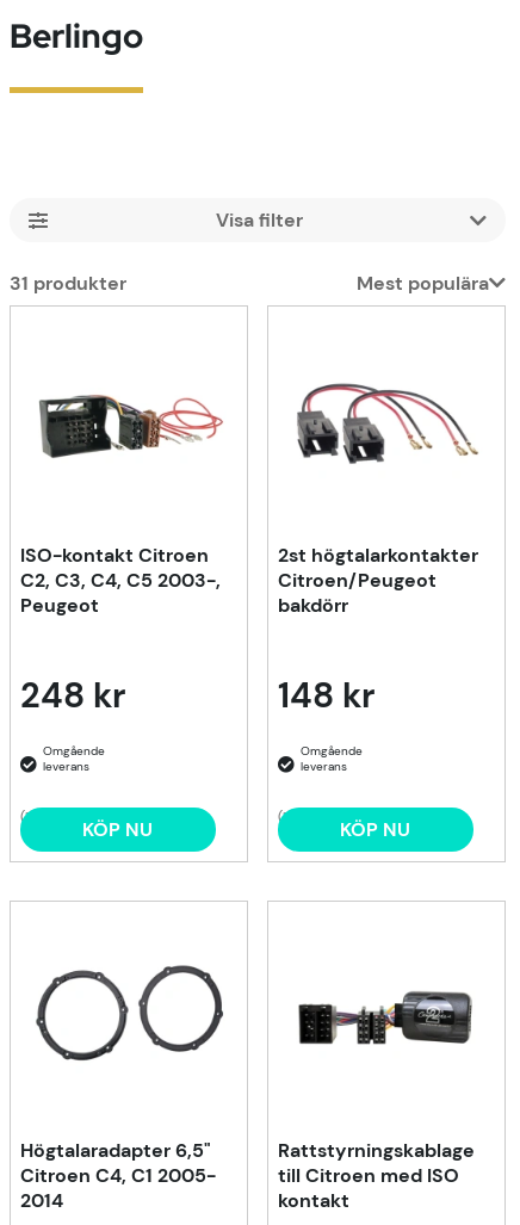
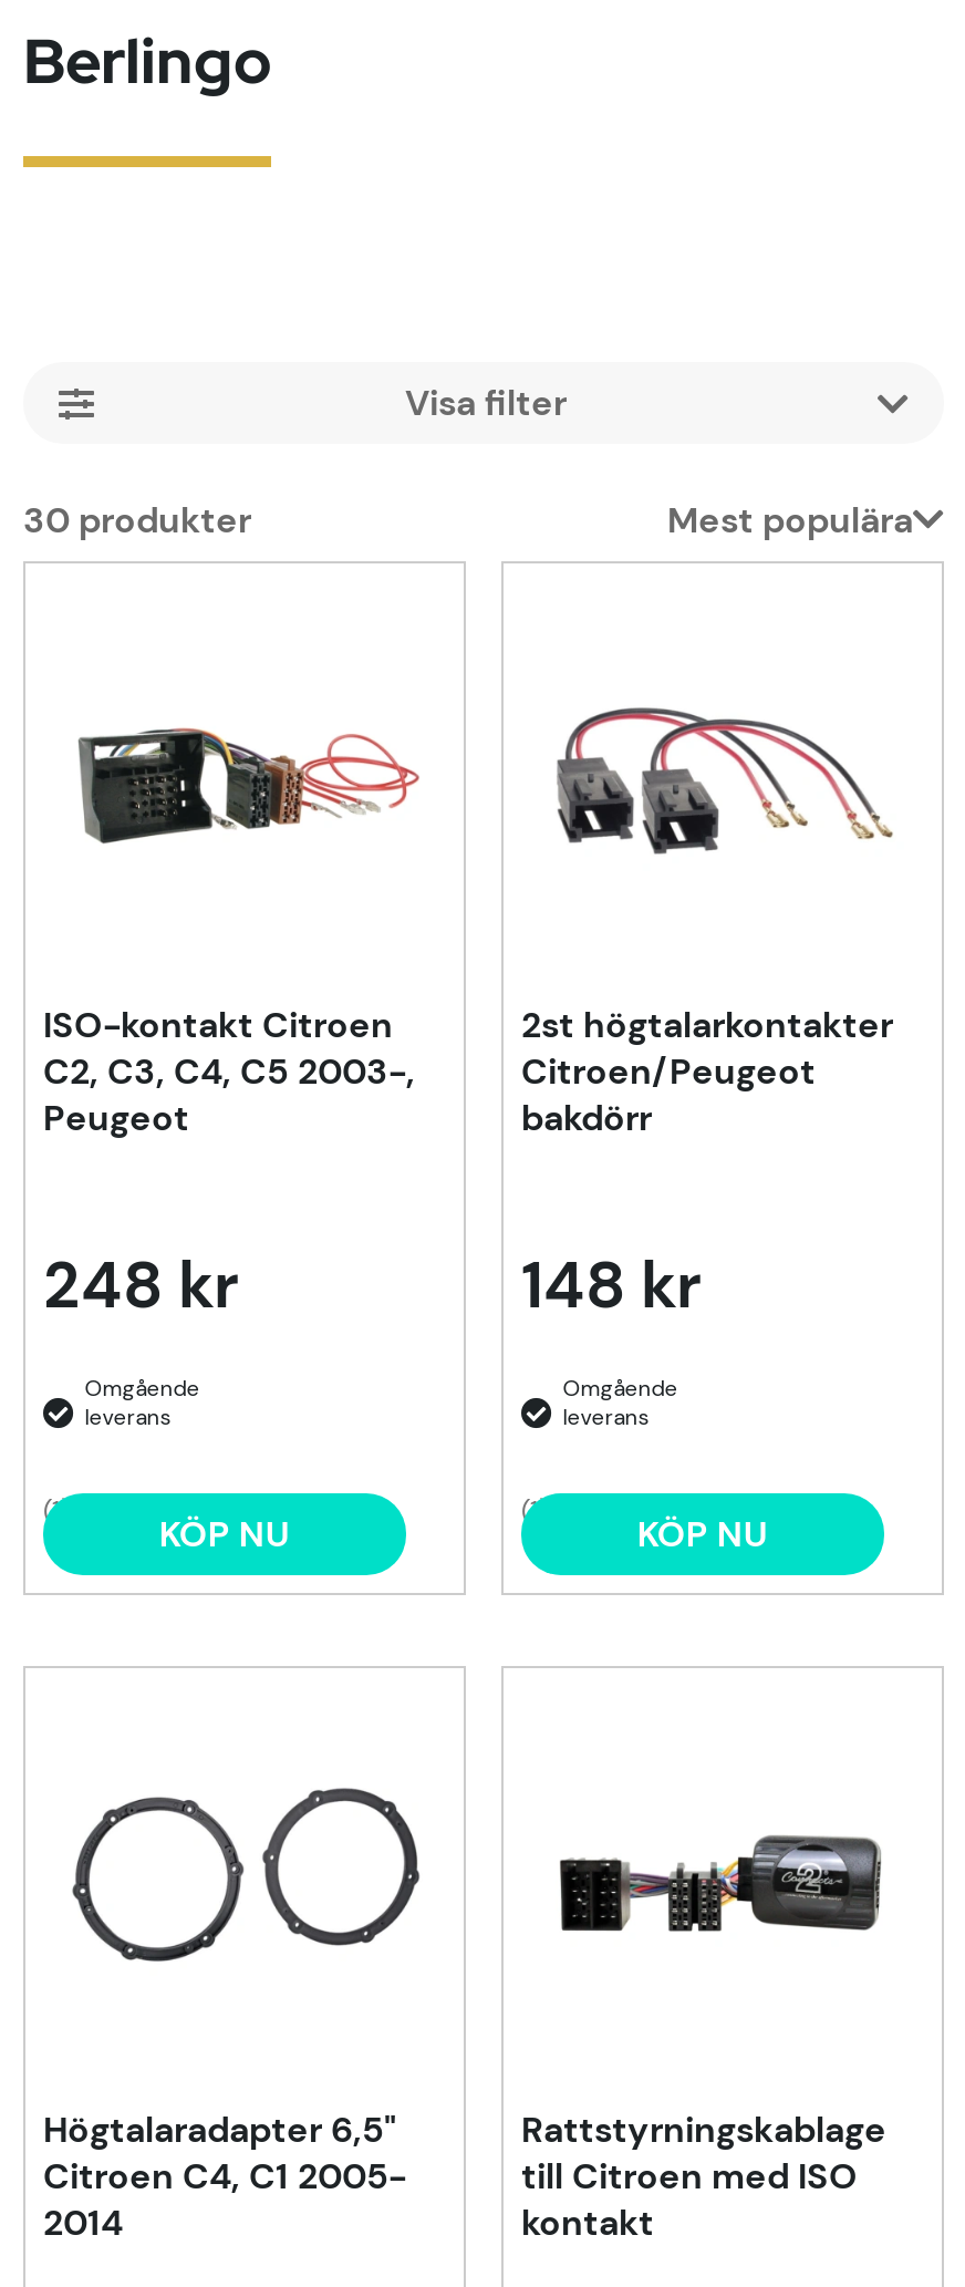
- 31 produkter
+ 30 produkter
